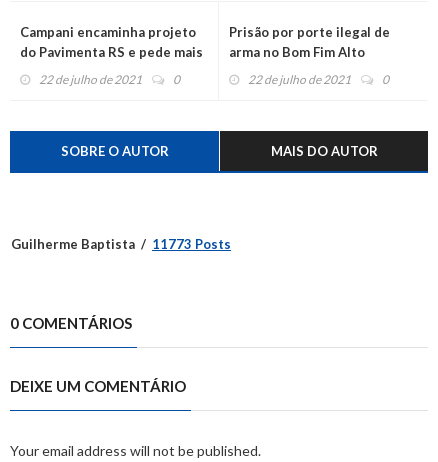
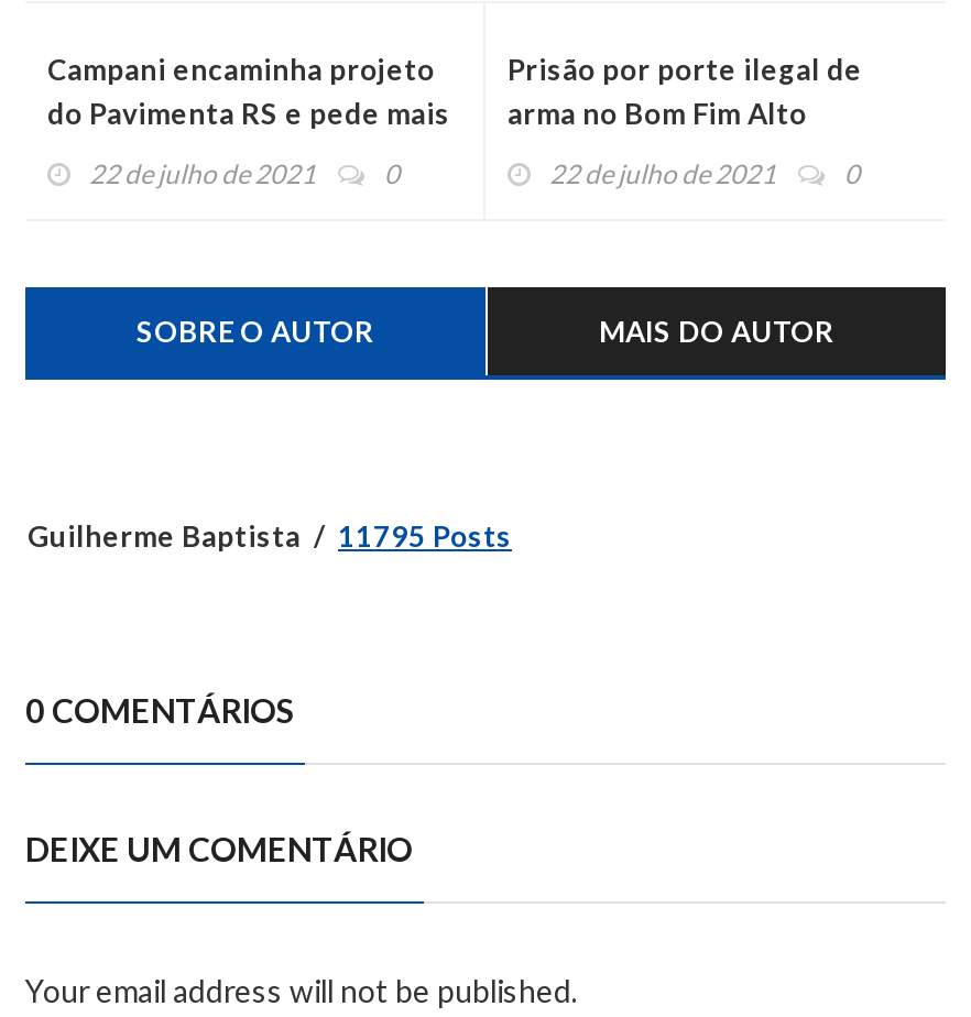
- Guilherme Baptista 11773 Posts
+ Guilherme Baptista 11795 Posts
